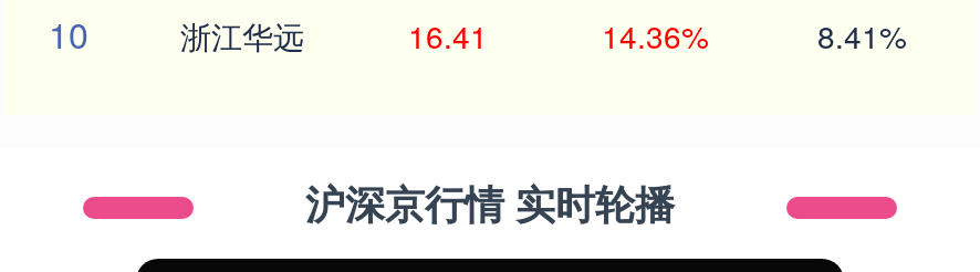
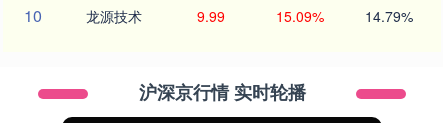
- 浙江华远
- 16.41
- 14.36%
- 8.41%
+ 龙源技术
+ 9.99
+ 15.09%
+ 14.79%
